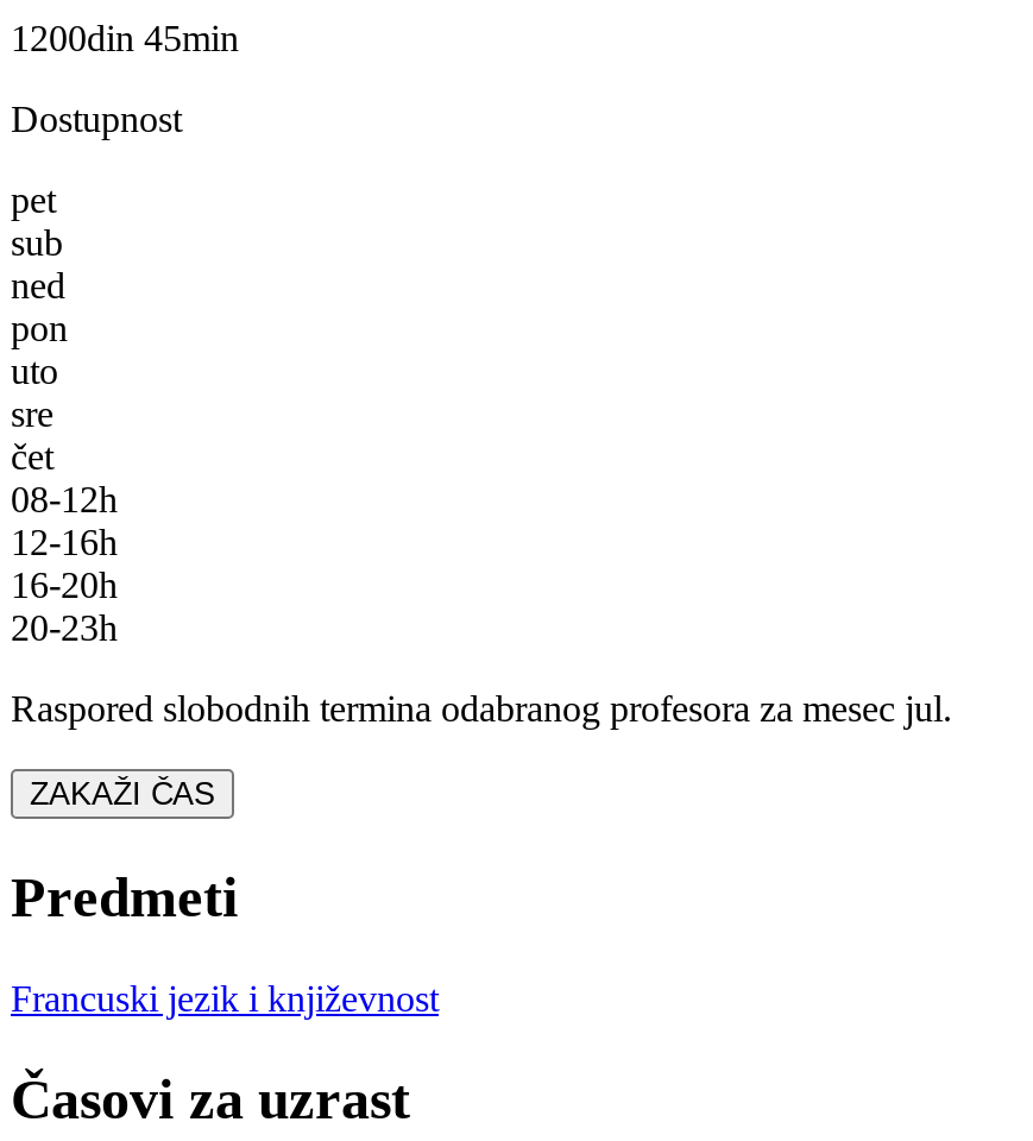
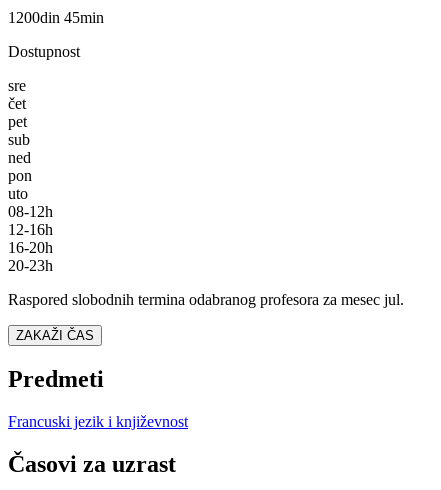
moved down: pet | sub | ned | pon | uto

moved up: sre | čet
